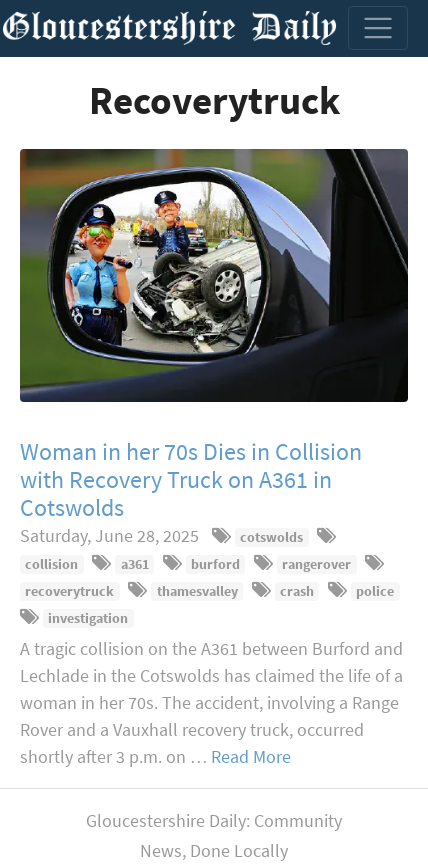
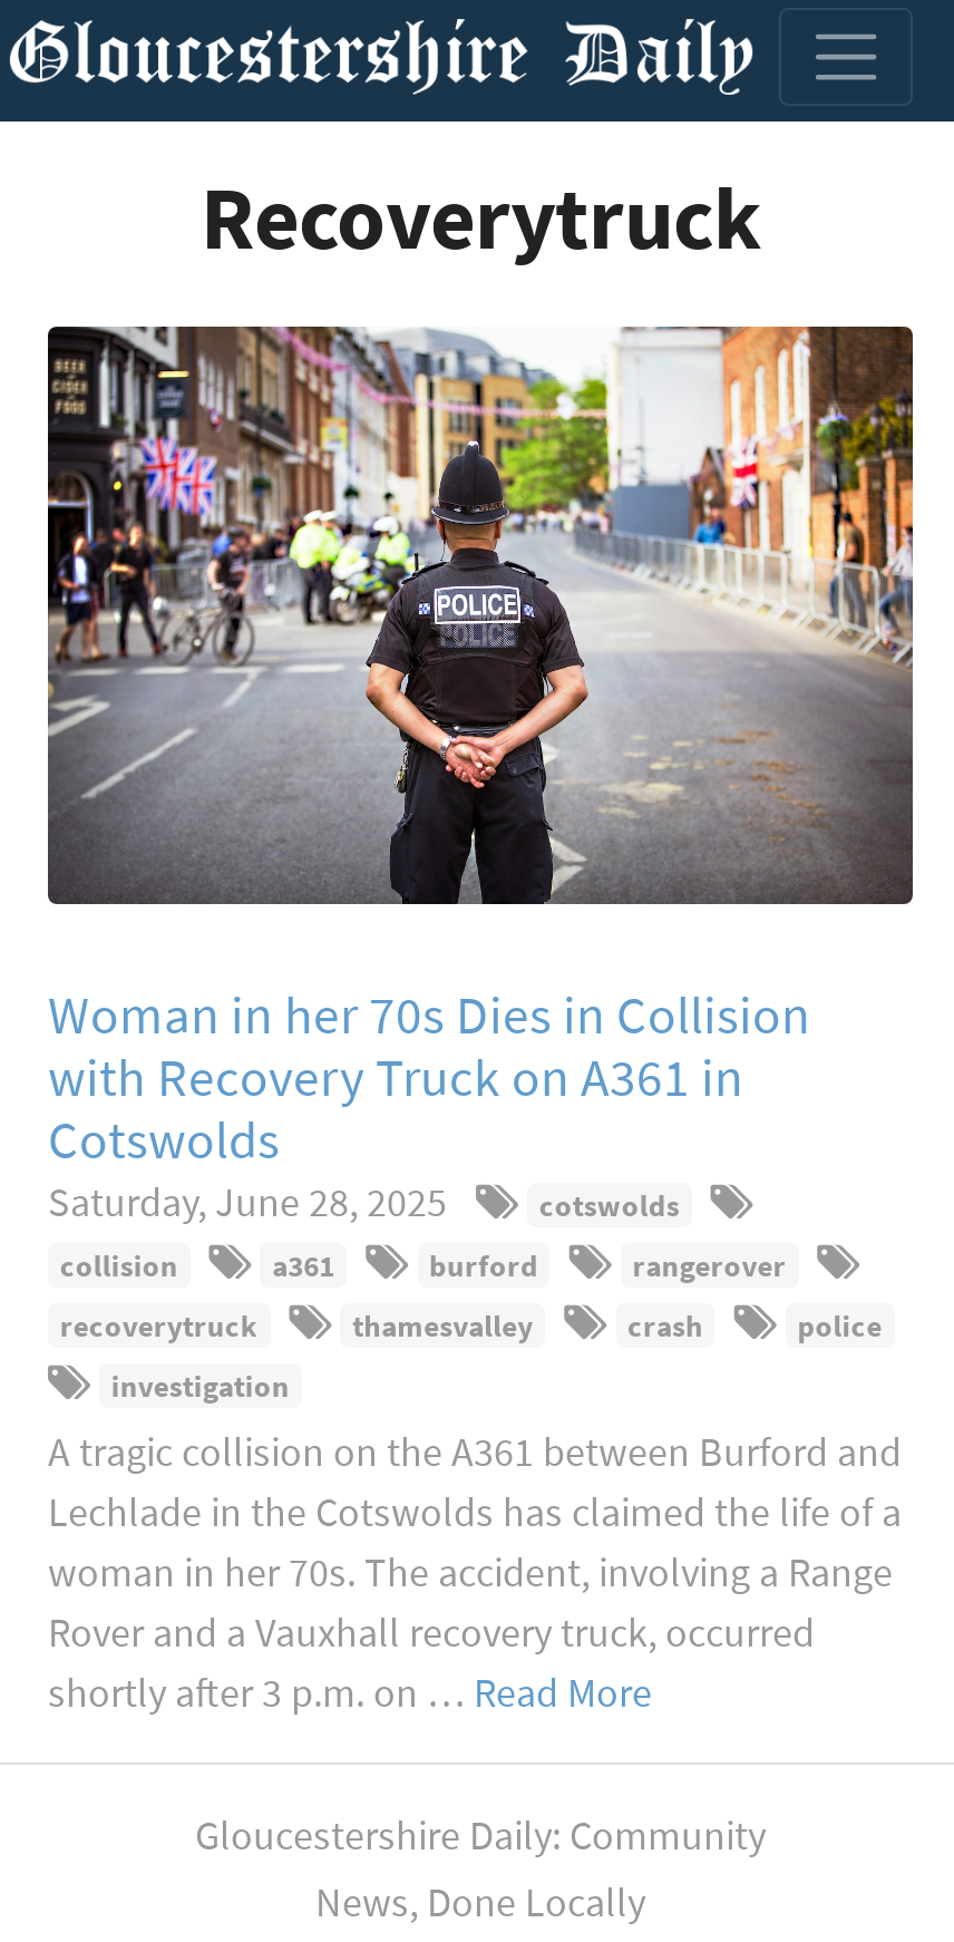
- [image]
+ [image]
